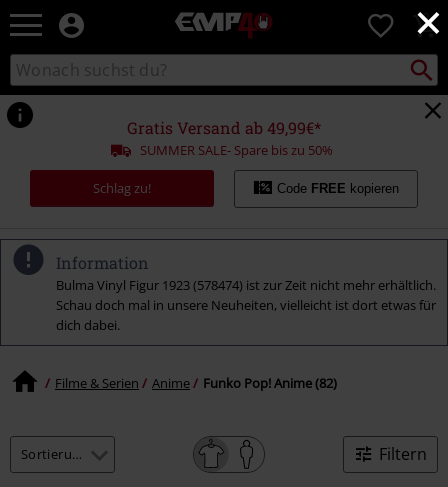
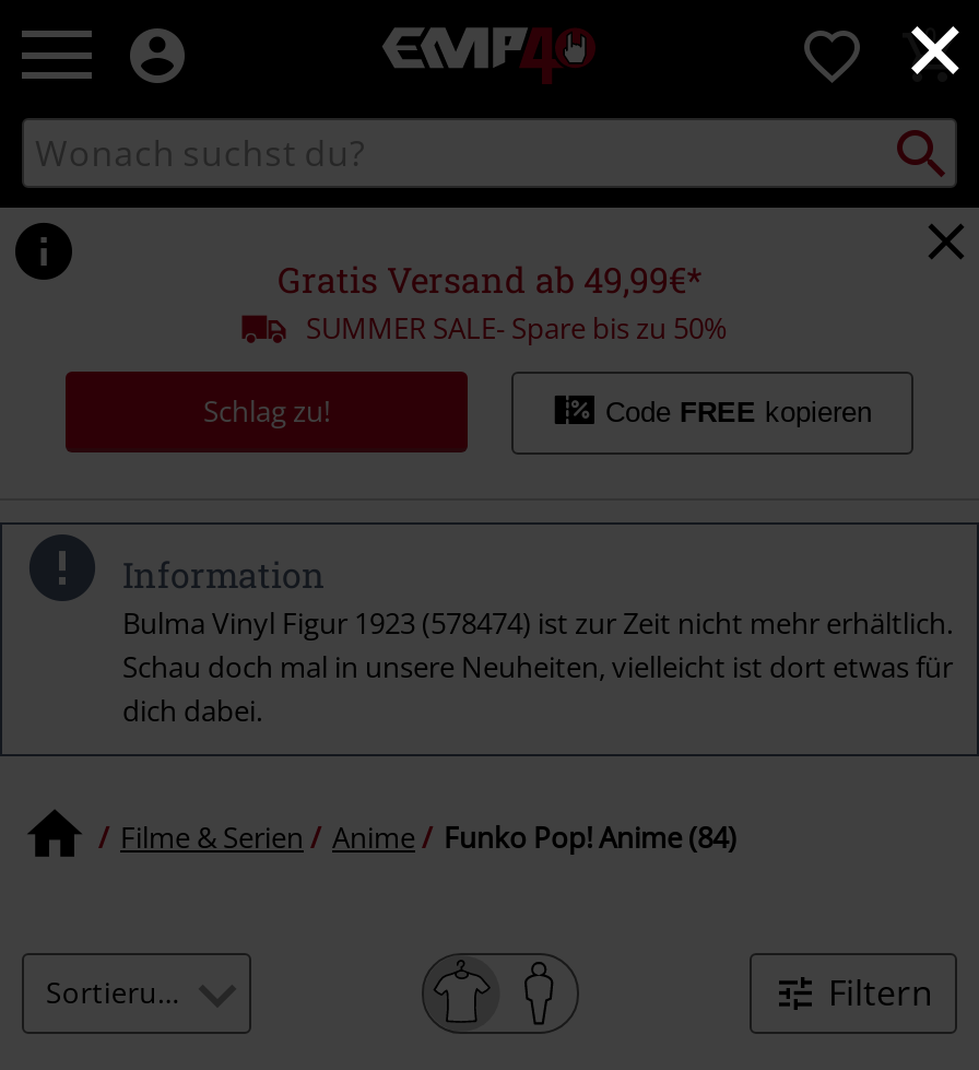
- Funko Pop! Anime (82)
+ Funko Pop! Anime (84)
